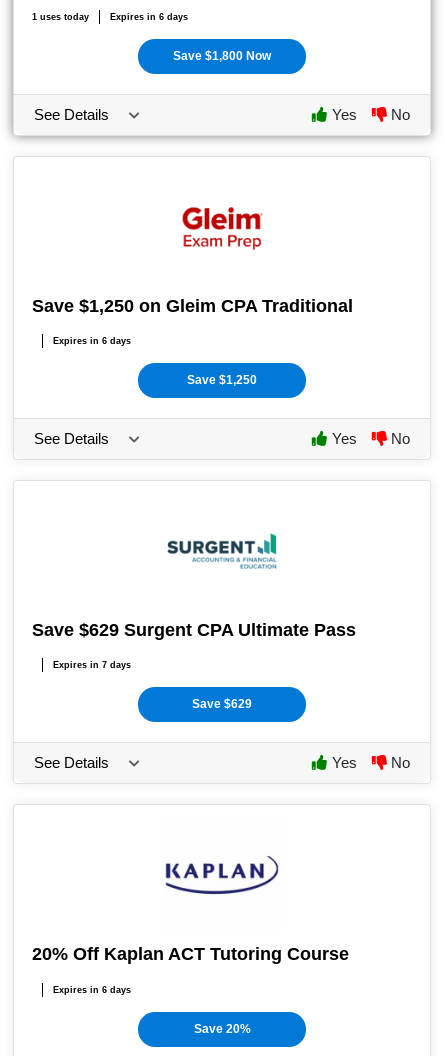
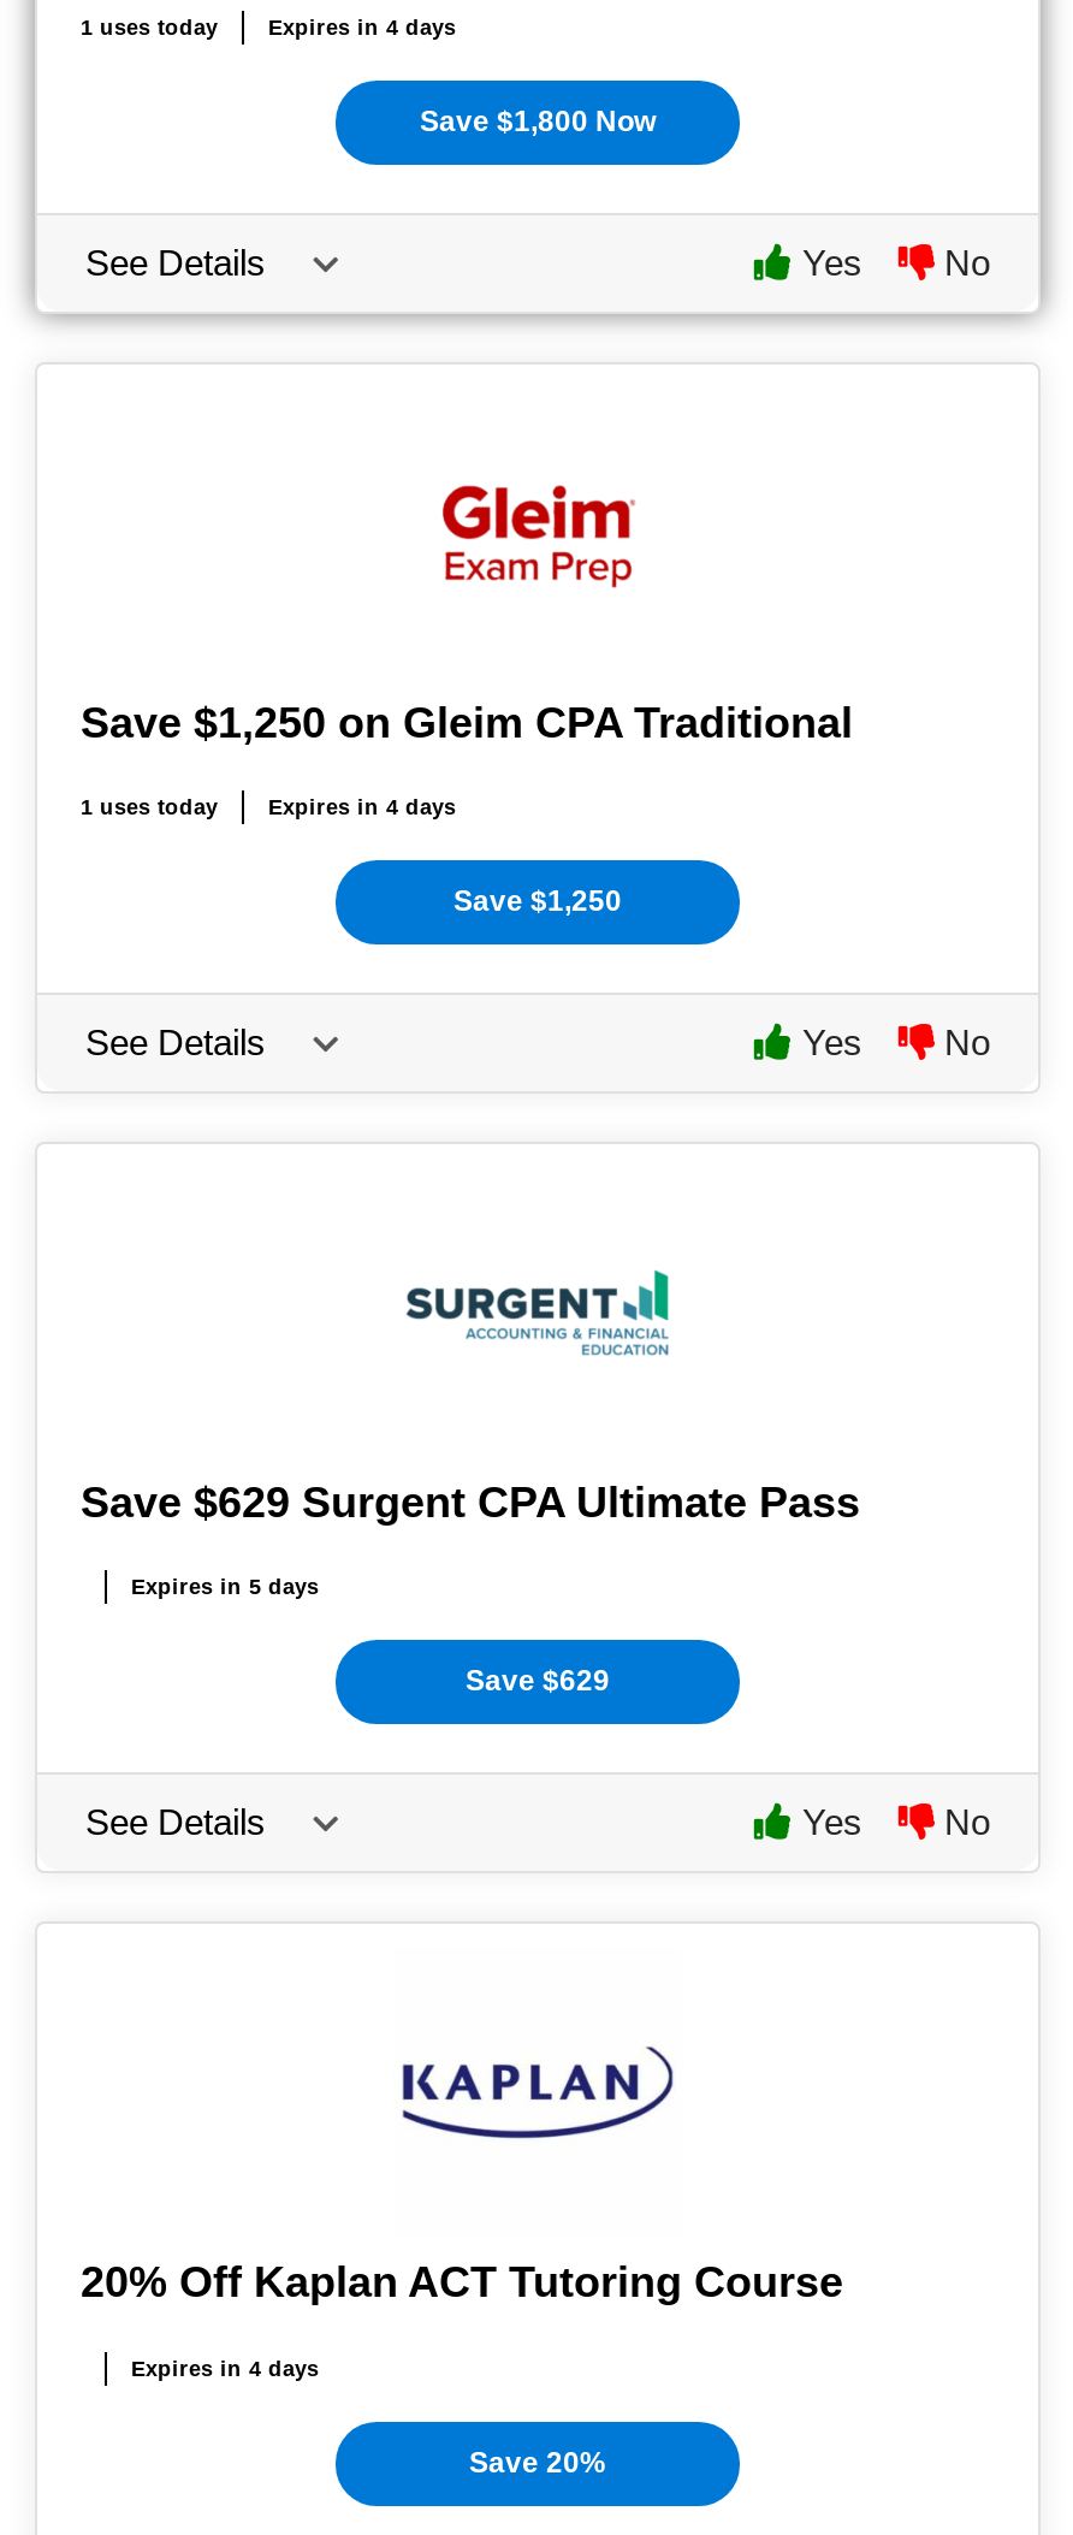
- Expires in 6 days
+ Expires in 4 days

- Expires in 6 days
+ 1 uses today
+ Expires in 4 days

- Expires in 7 days
+ Expires in 5 days

- Expires in 6 days
+ Expires in 4 days
